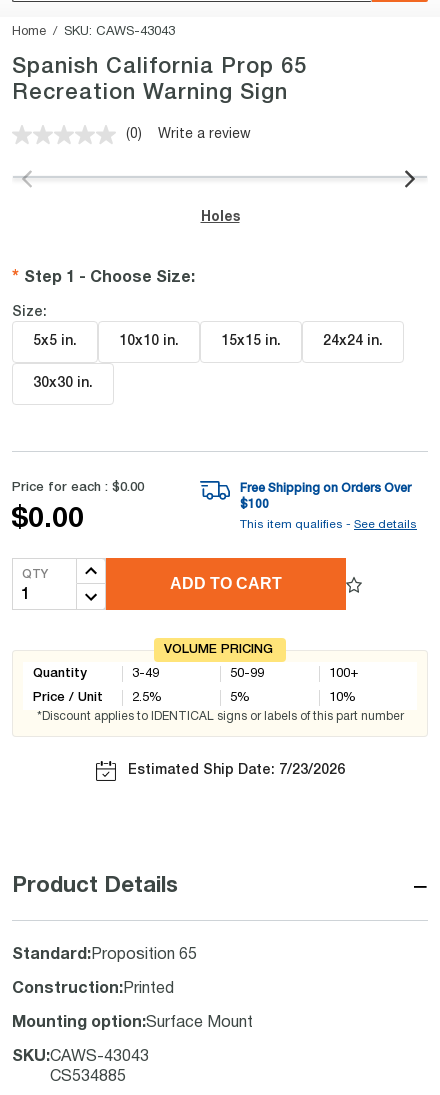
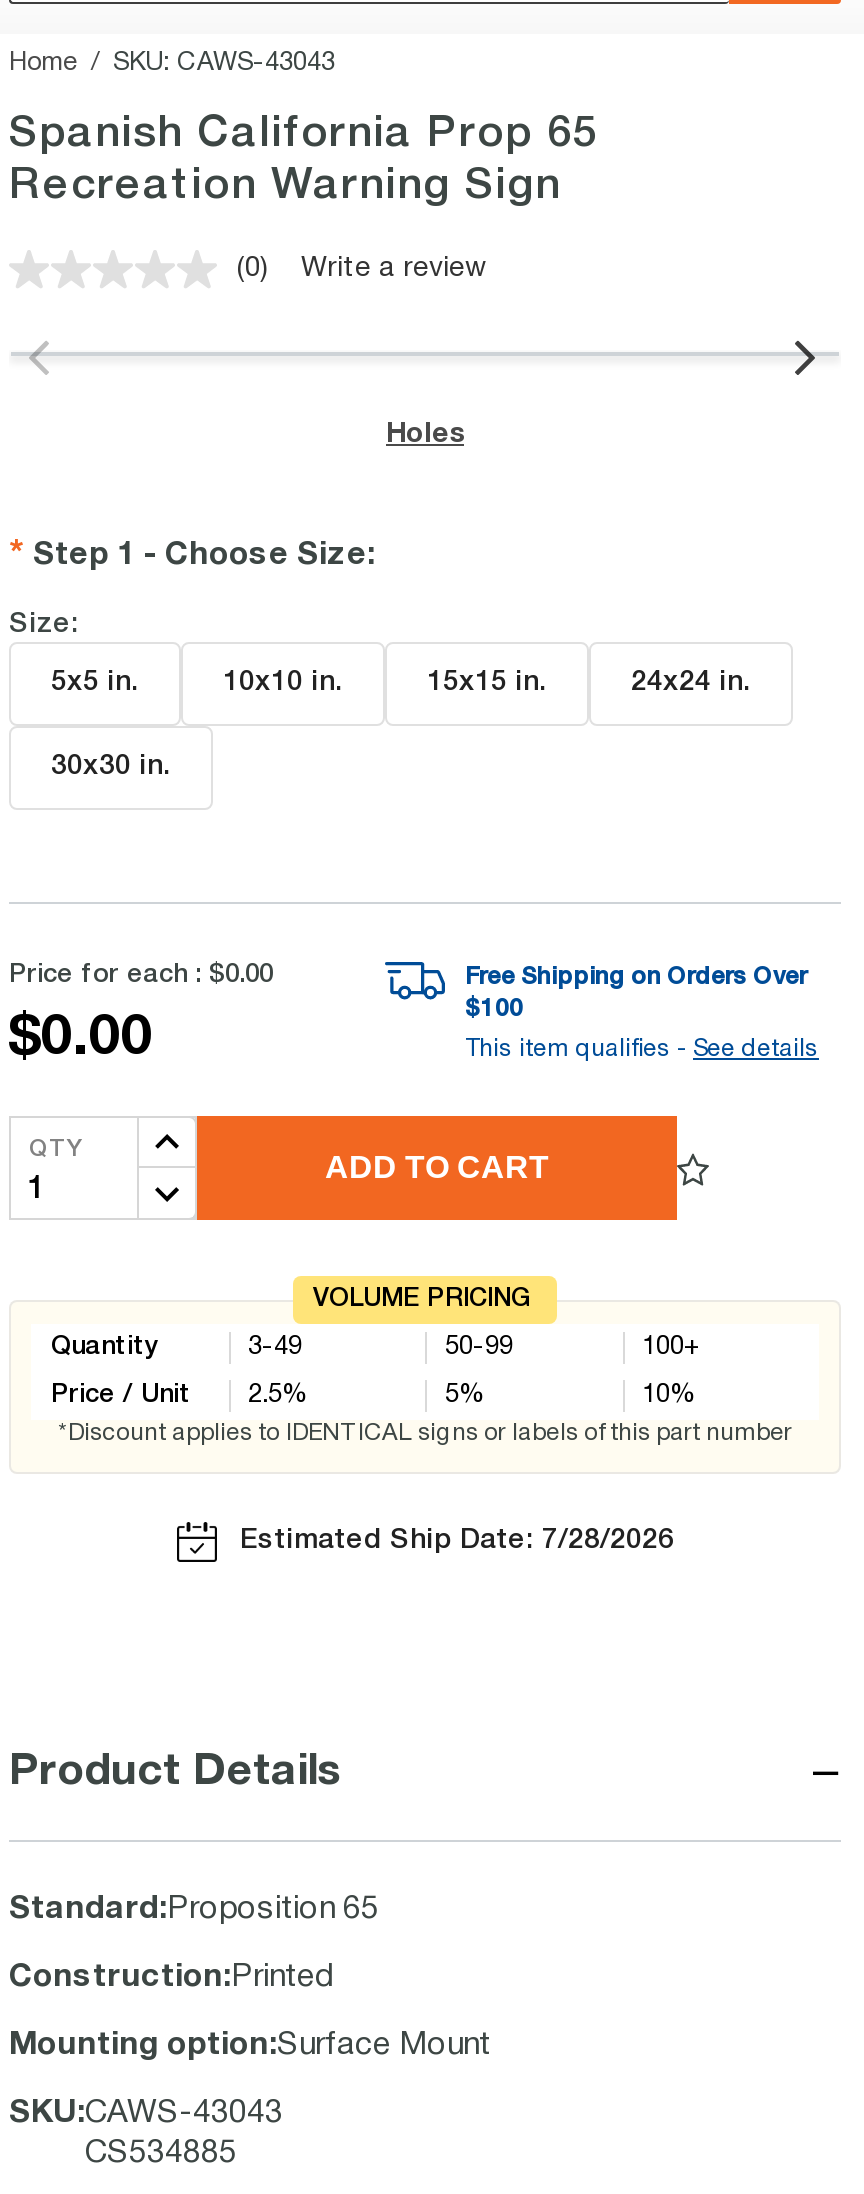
- Estimated Ship Date: 7/23/2026
+ Estimated Ship Date: 7/28/2026
